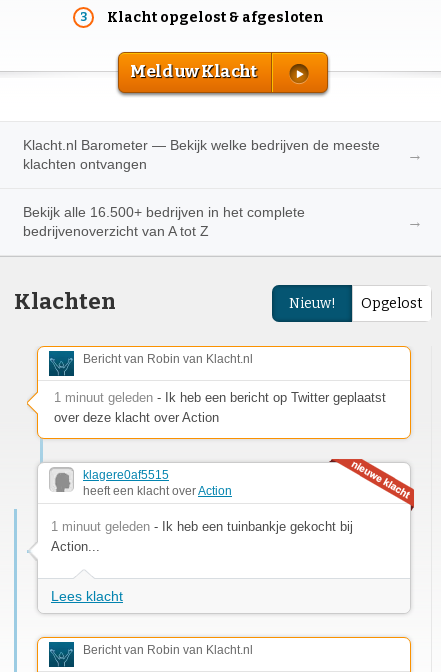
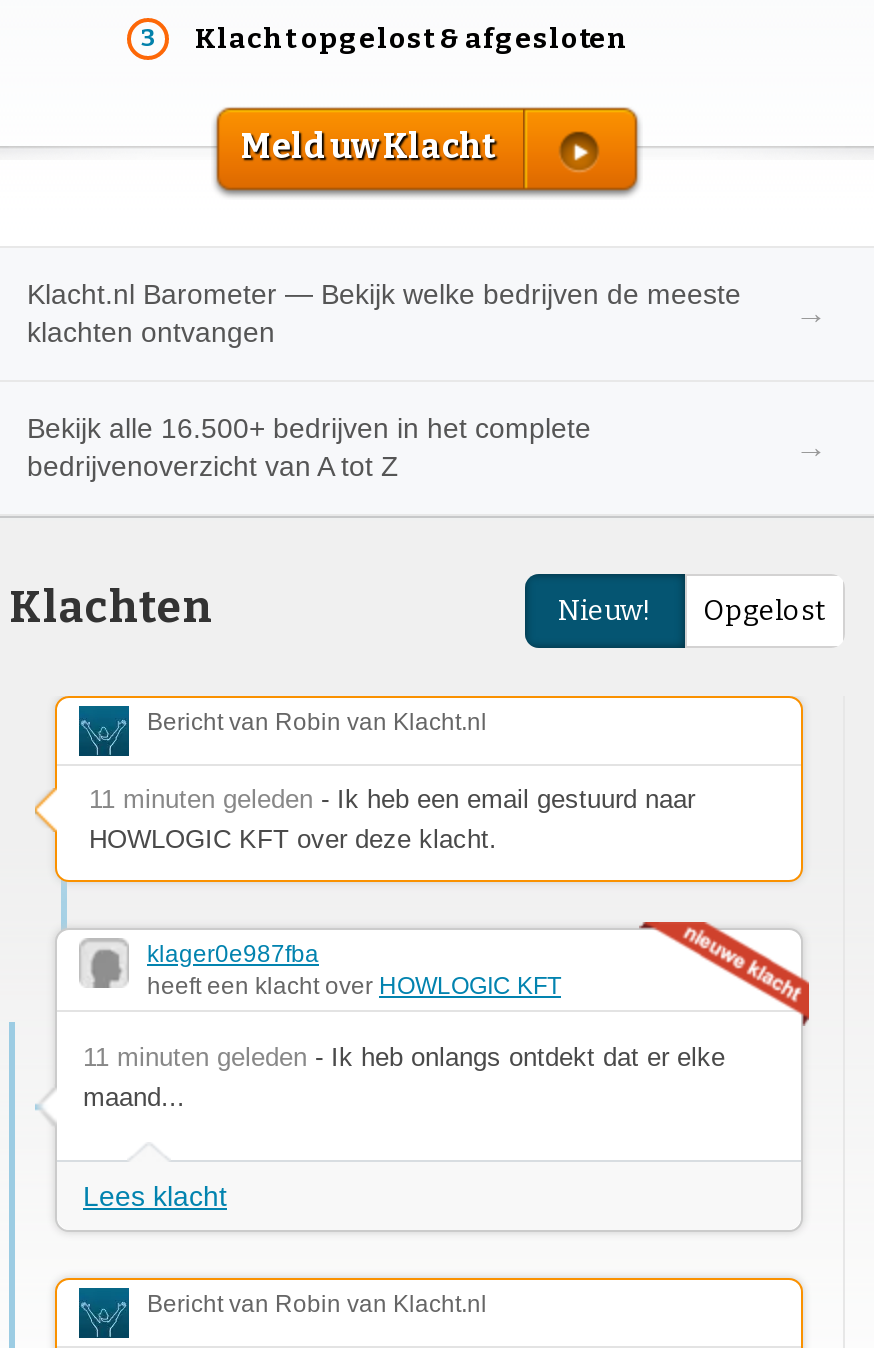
- 1 minuut geleden - Ik heb een bericht op Twitter geplaatst
- over deze klacht over Action
+ 11 minuten geleden - Ik heb een email gestuurd naar
+ HOWLOGIC KFT over deze klacht.

- klagere0af5515
- heeft een klacht over Action
+ klager0e987fba
+ heeft een klacht over HOWLOGIC KFT

- 1 minuut geleden - Ik heb een tuinbankje gekocht bij
- Action...
+ 11 minuten geleden - Ik heb onlangs ontdekt dat er elke
+ maand...
